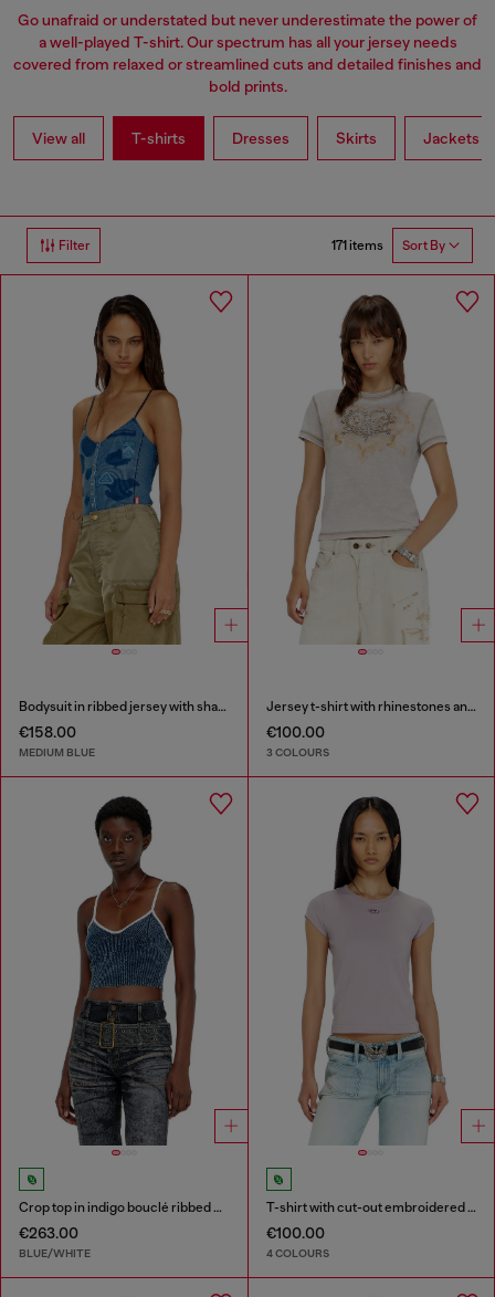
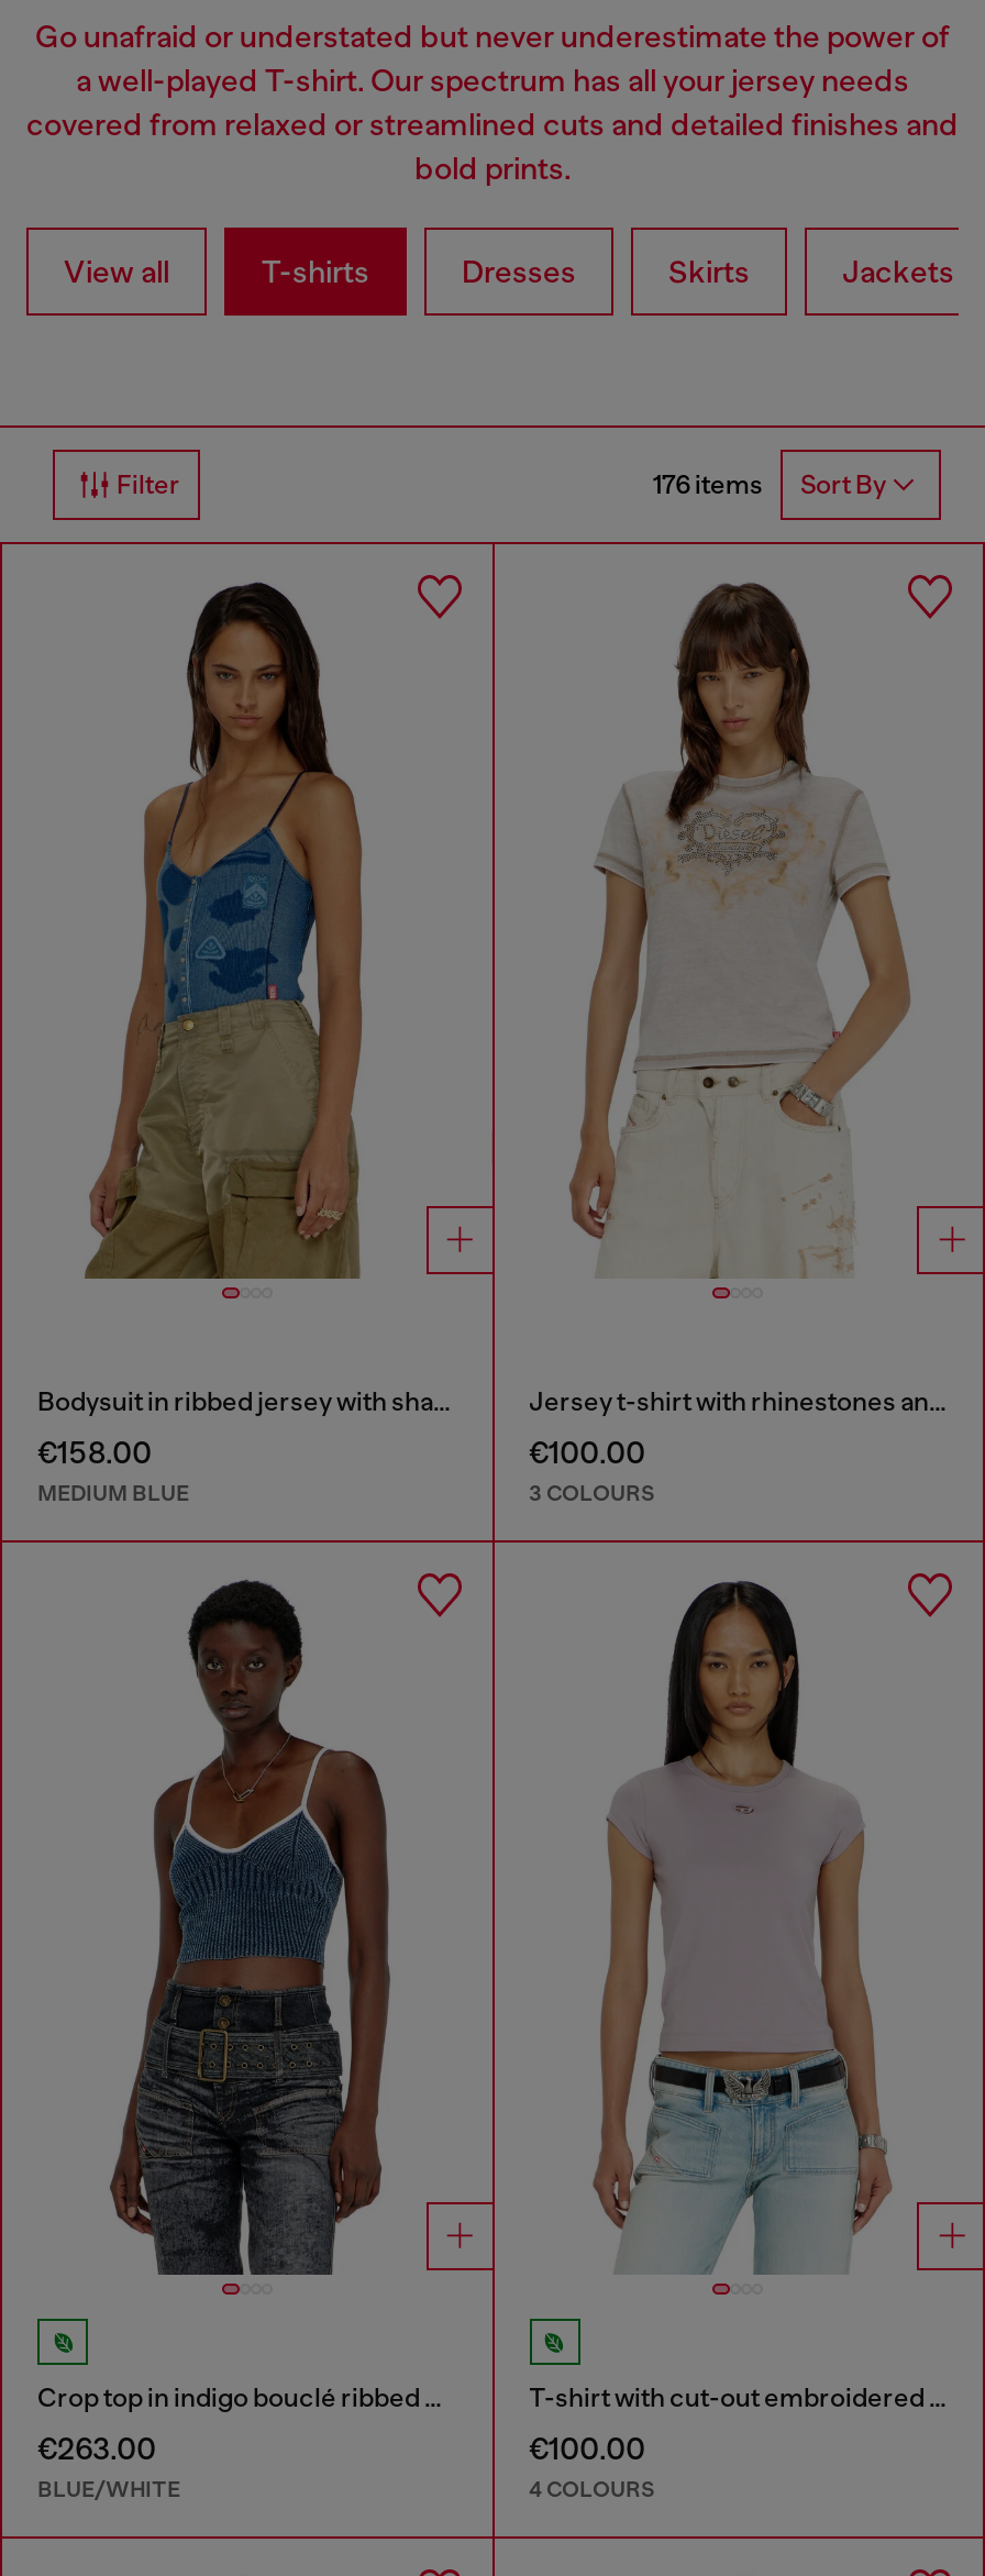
- 171 items Sort By
+ 176 items Sort By
